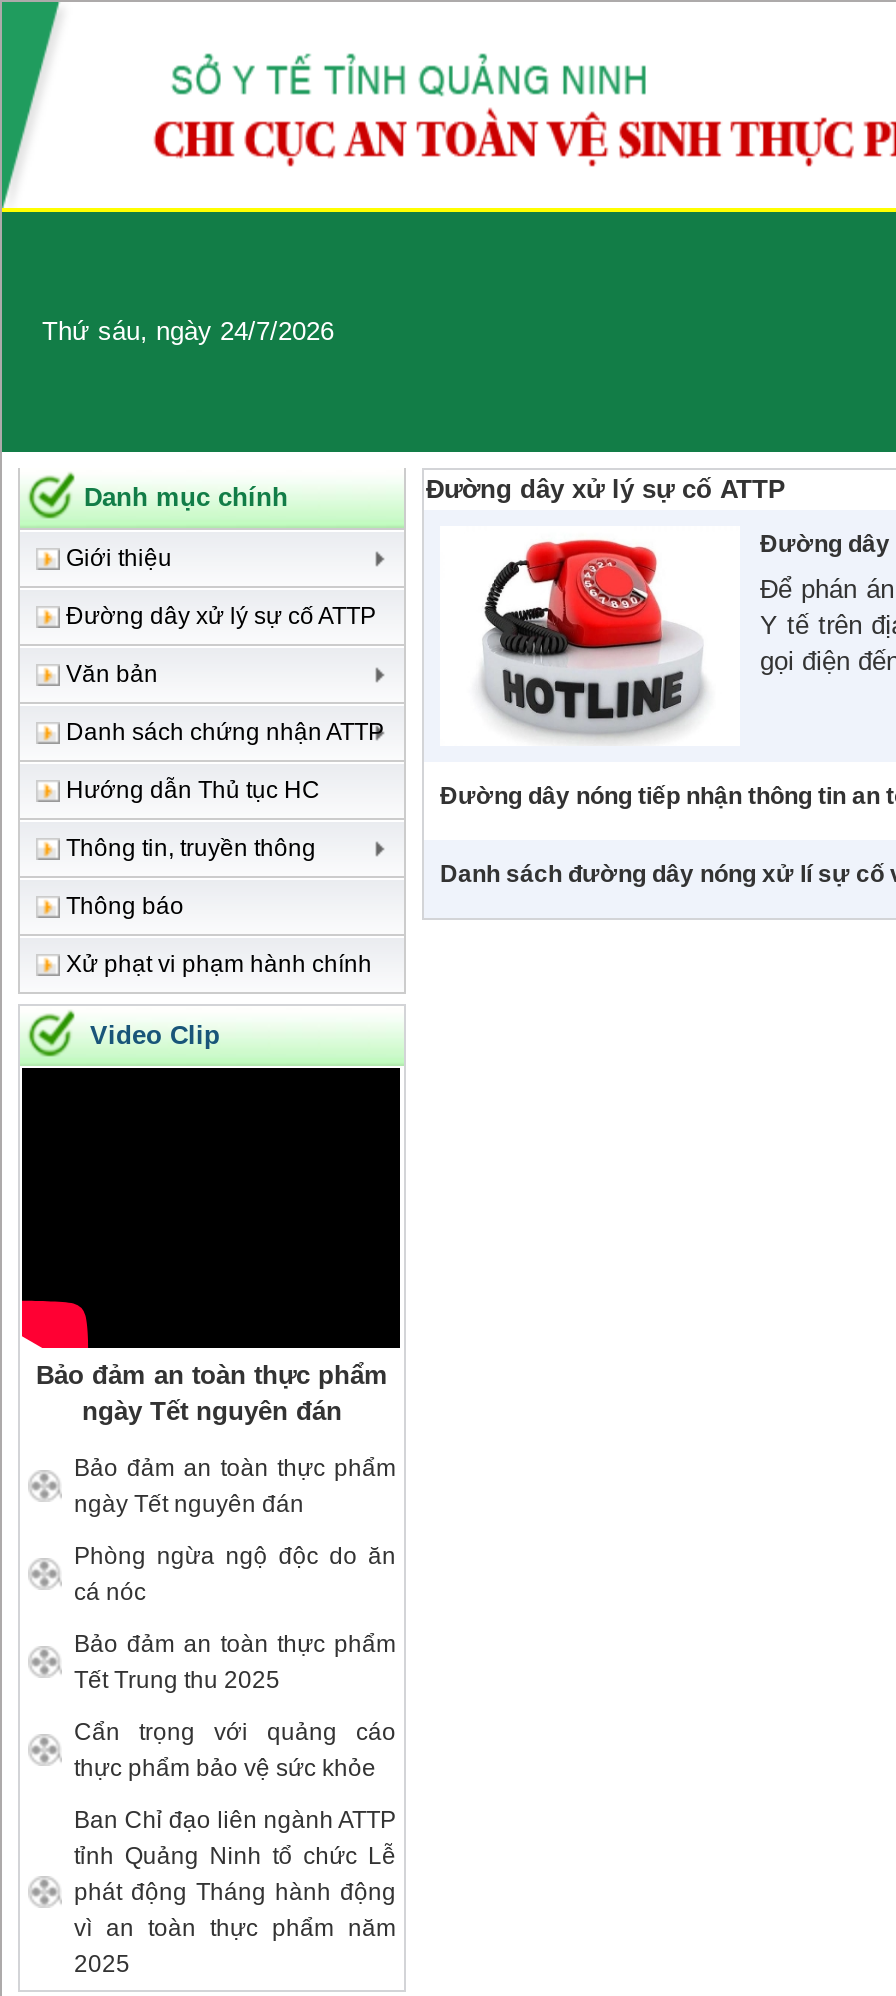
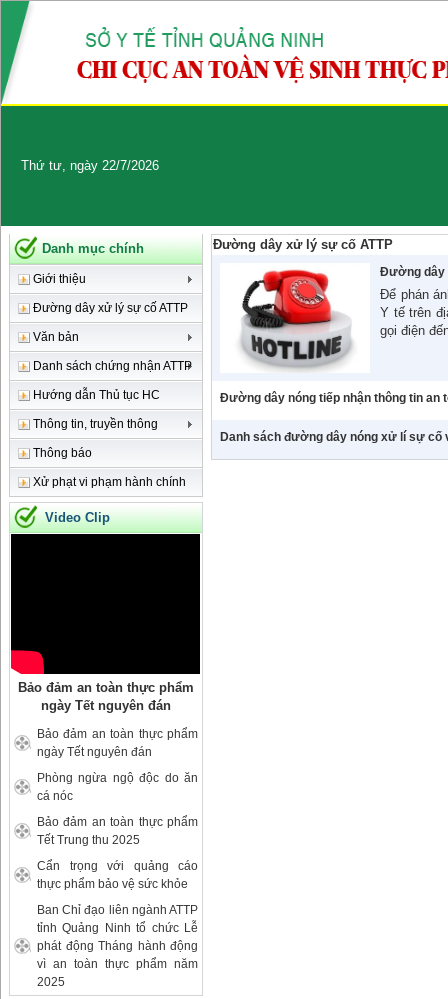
- Thứ sáu, ngày 24/7/2026
+ Thứ tư, ngày 22/7/2026
